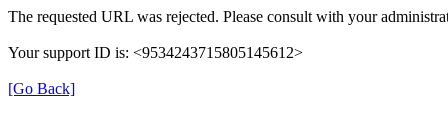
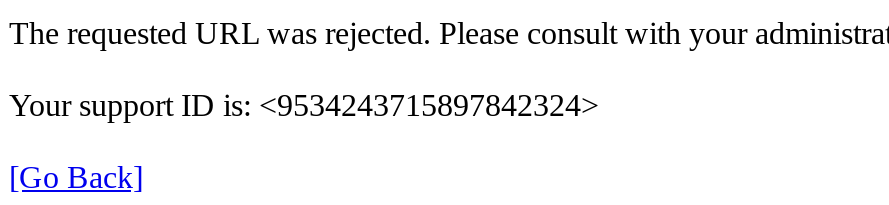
- Your support ID is: <9534243715805145612>
+ Your support ID is: <9534243715897842324>
